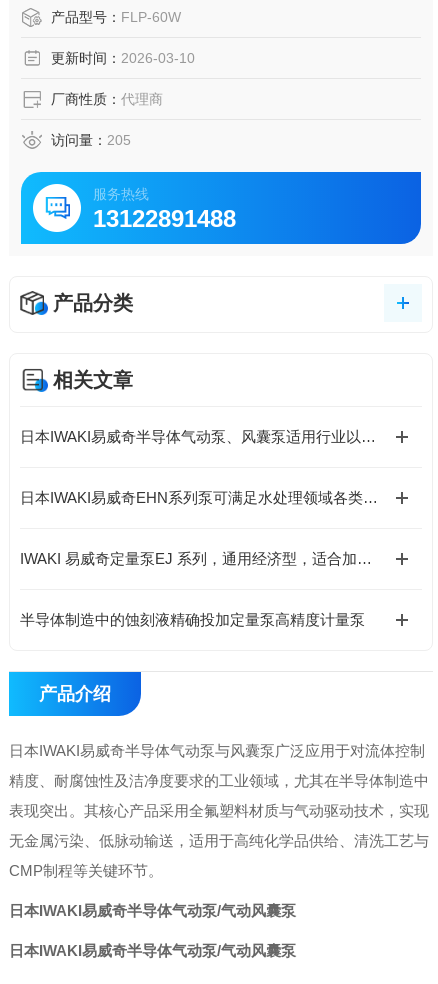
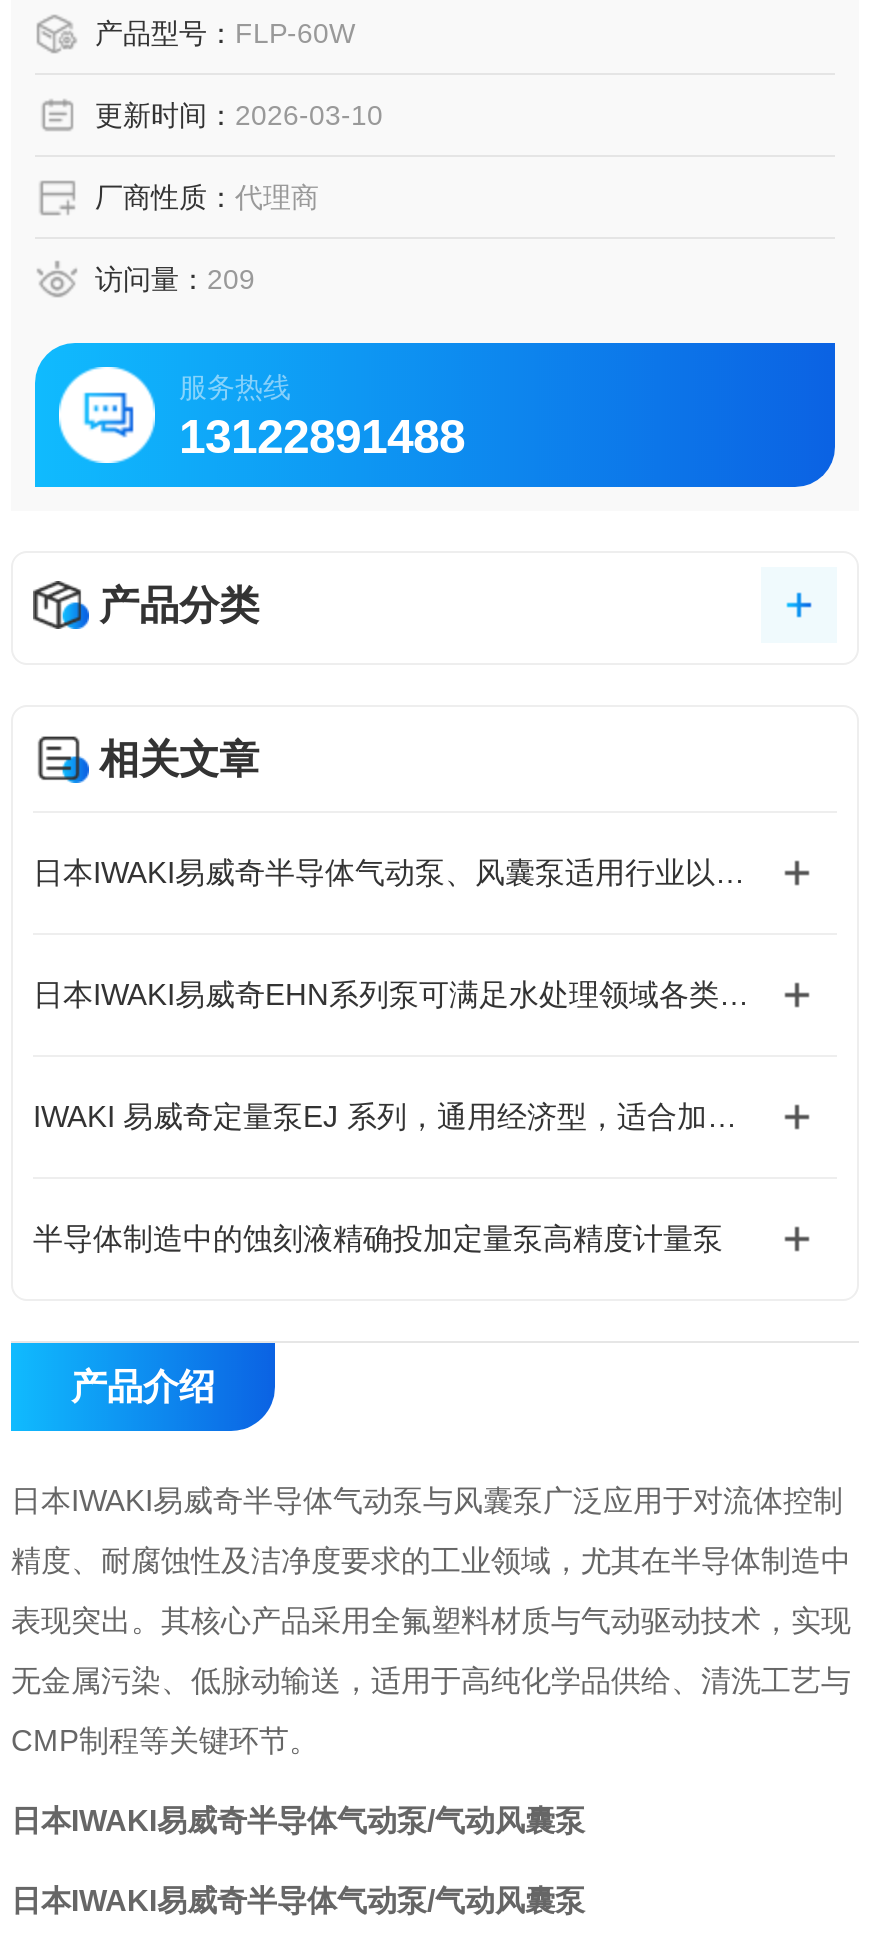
- 访问量：205
+ 访问量：209
